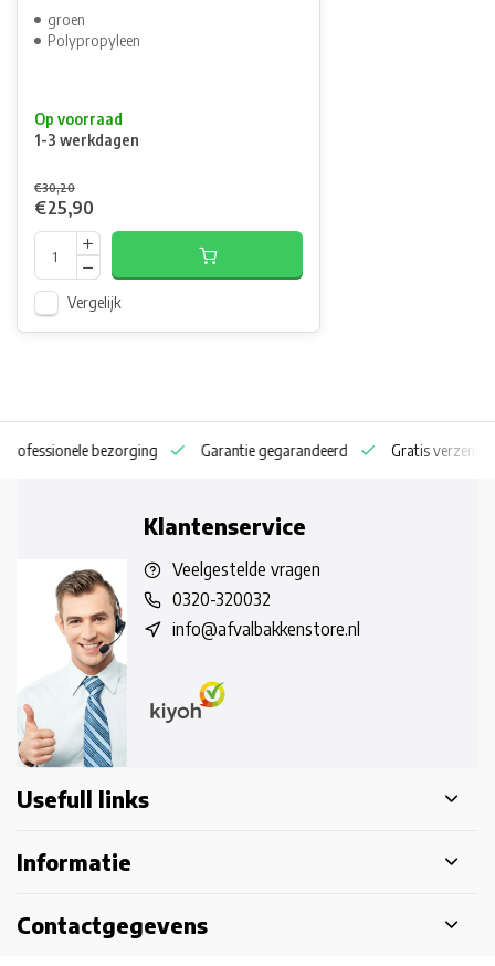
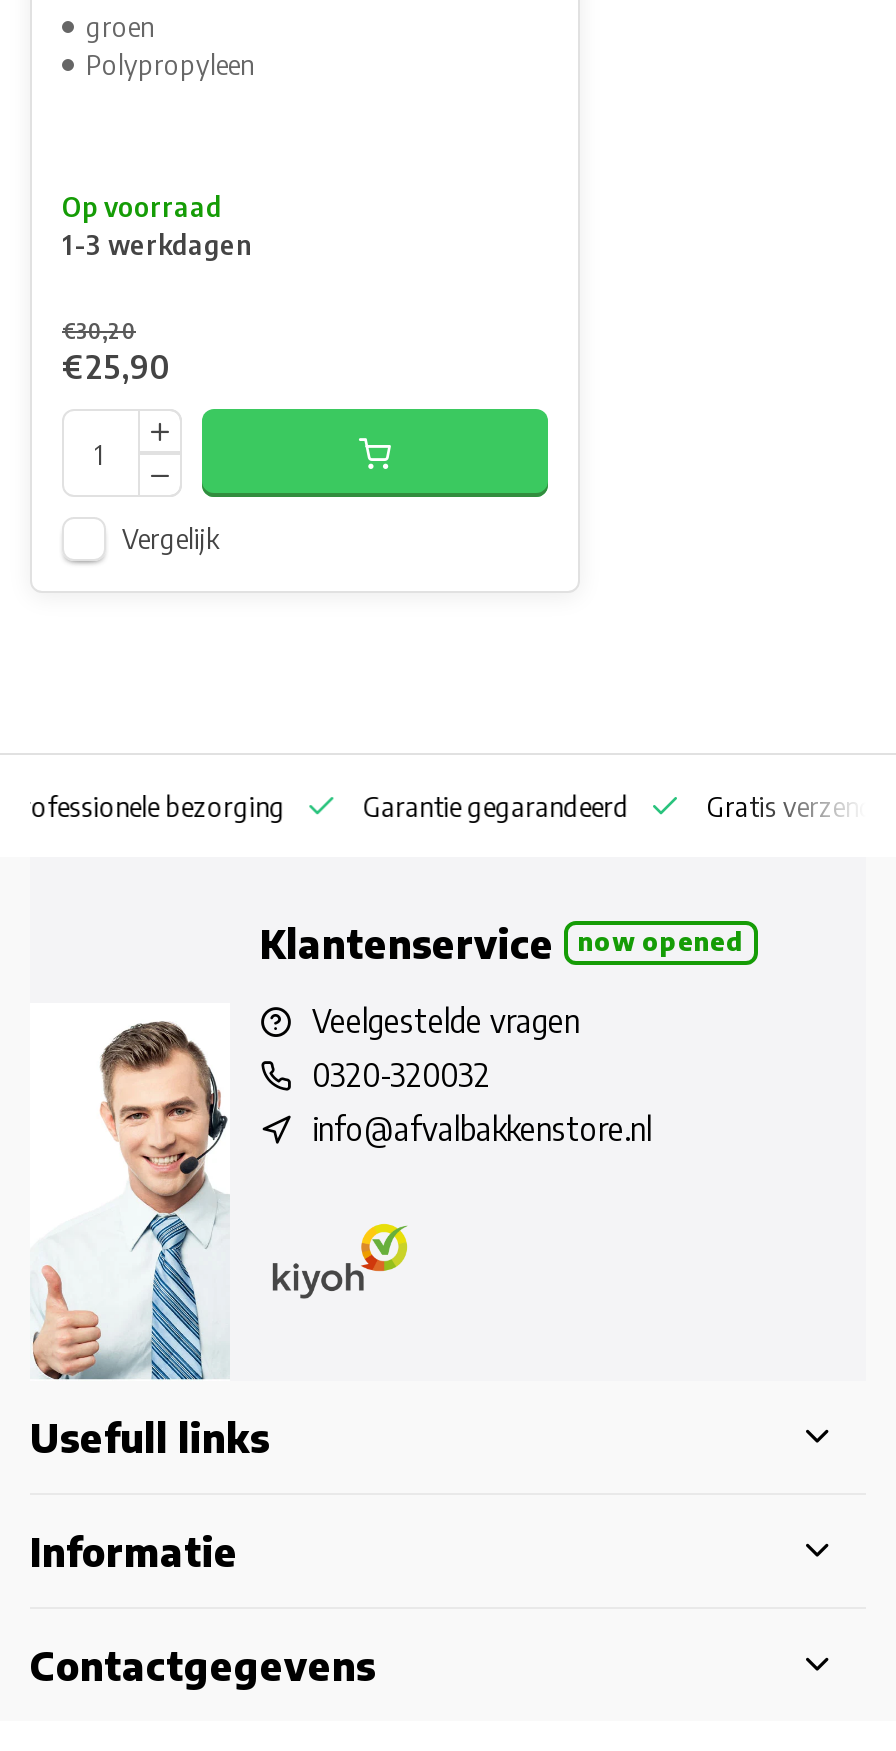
+ now opened
